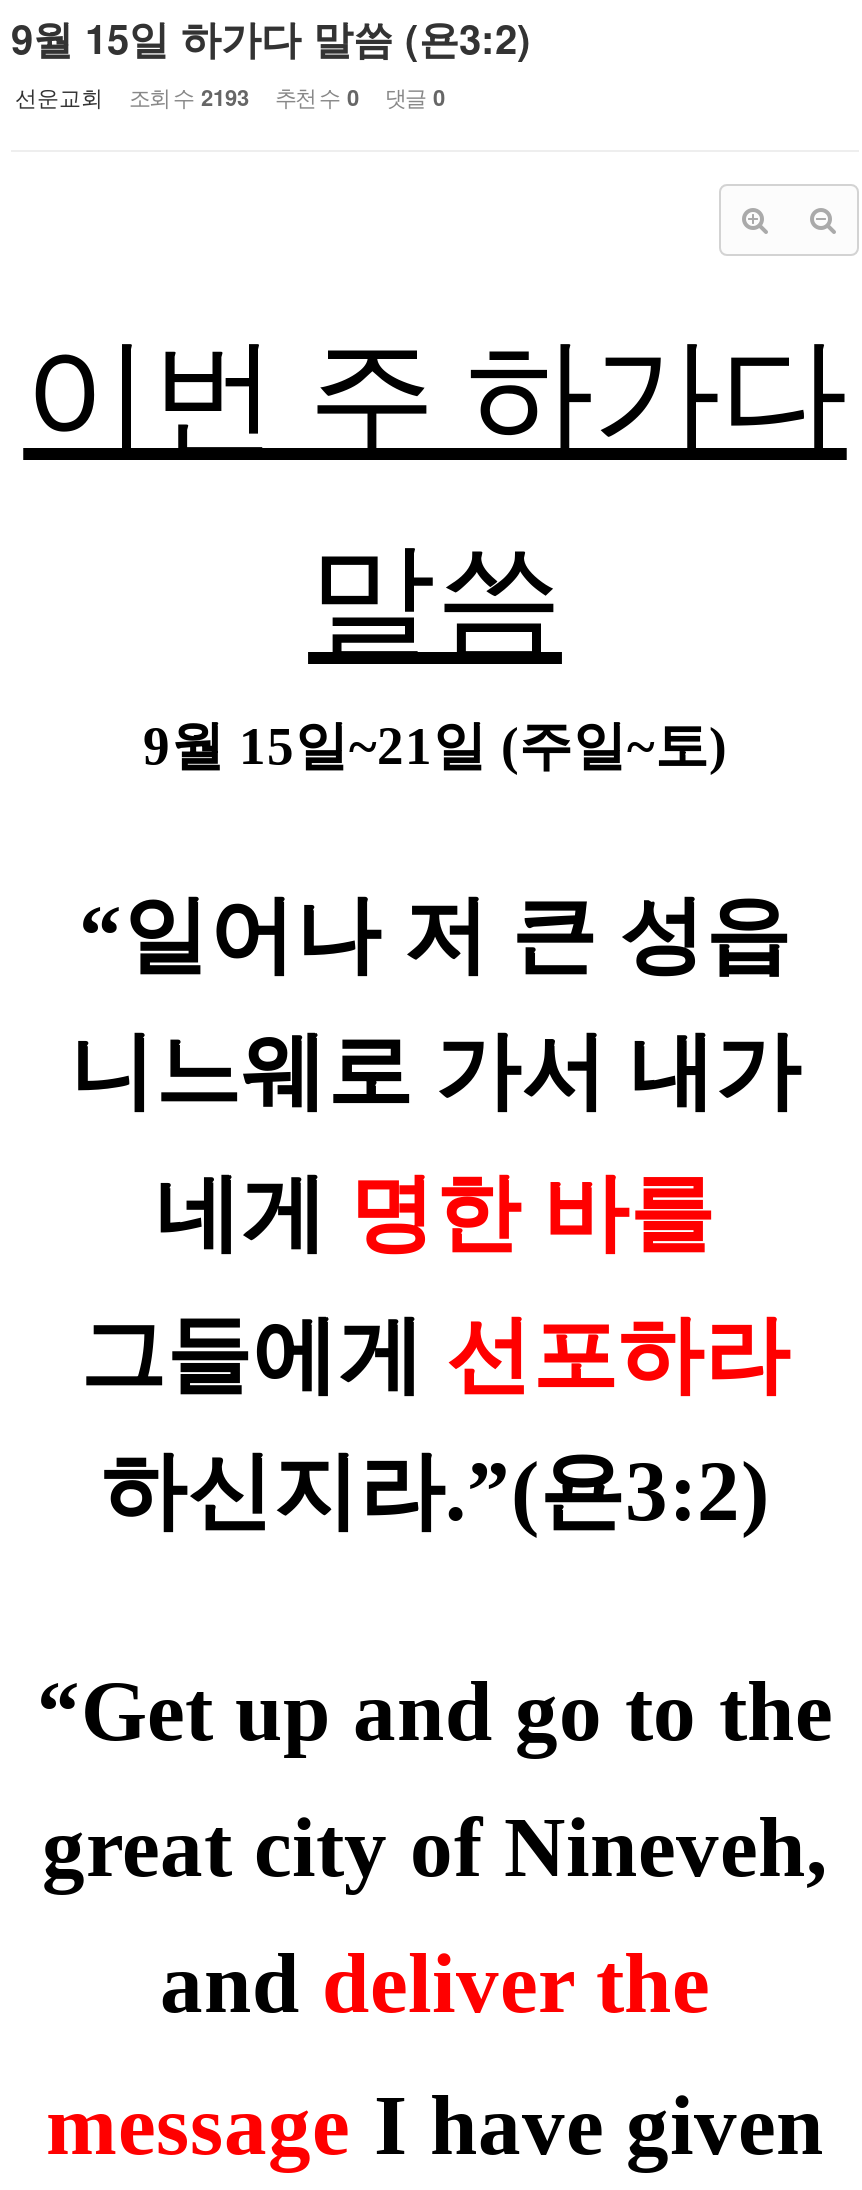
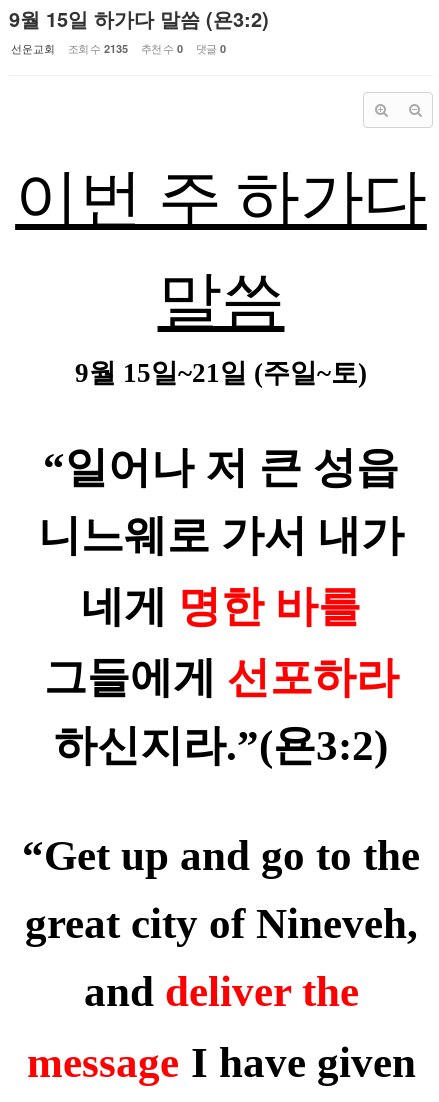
- 선운교회 조회 수 2193 추천 수 0 댓글 0
+ 선운교회 조회 수 2135 추천 수 0 댓글 0
